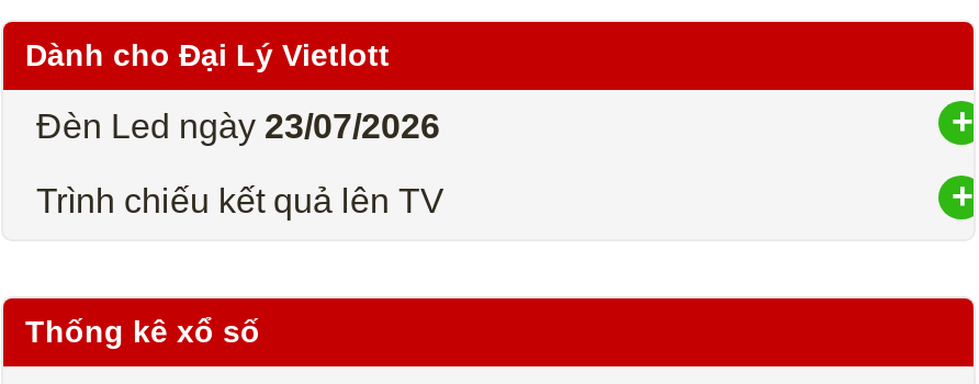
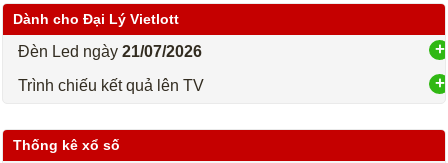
- Đèn Led ngày 23/07/2026
+ Đèn Led ngày 21/07/2026
